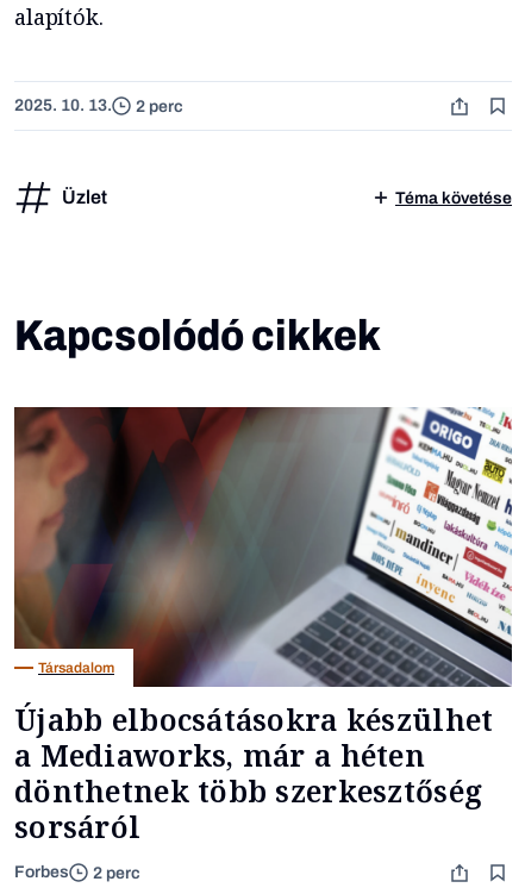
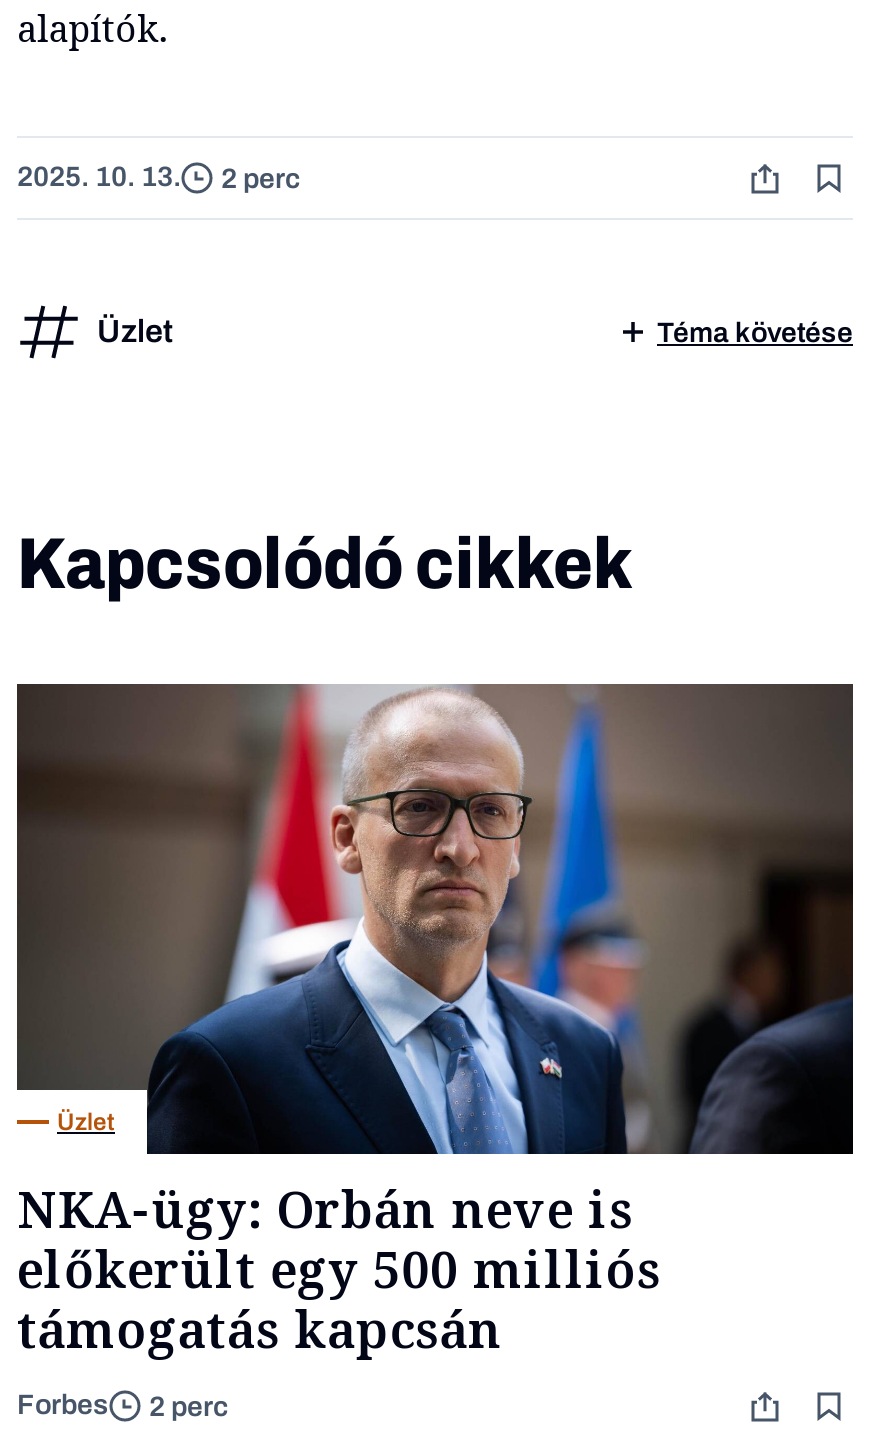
- [image]
- Társadalom
+ [image]
+ Üzlet

- Újabb elbocsátásokra készülhet
- a Mediaworks, már a héten
- dönthetnek több szerkesztőség
- sorsáról
+ NKA-ügy: Orbán neve is
+ előkerült egy 500 milliós
+ támogatás kapcsán
